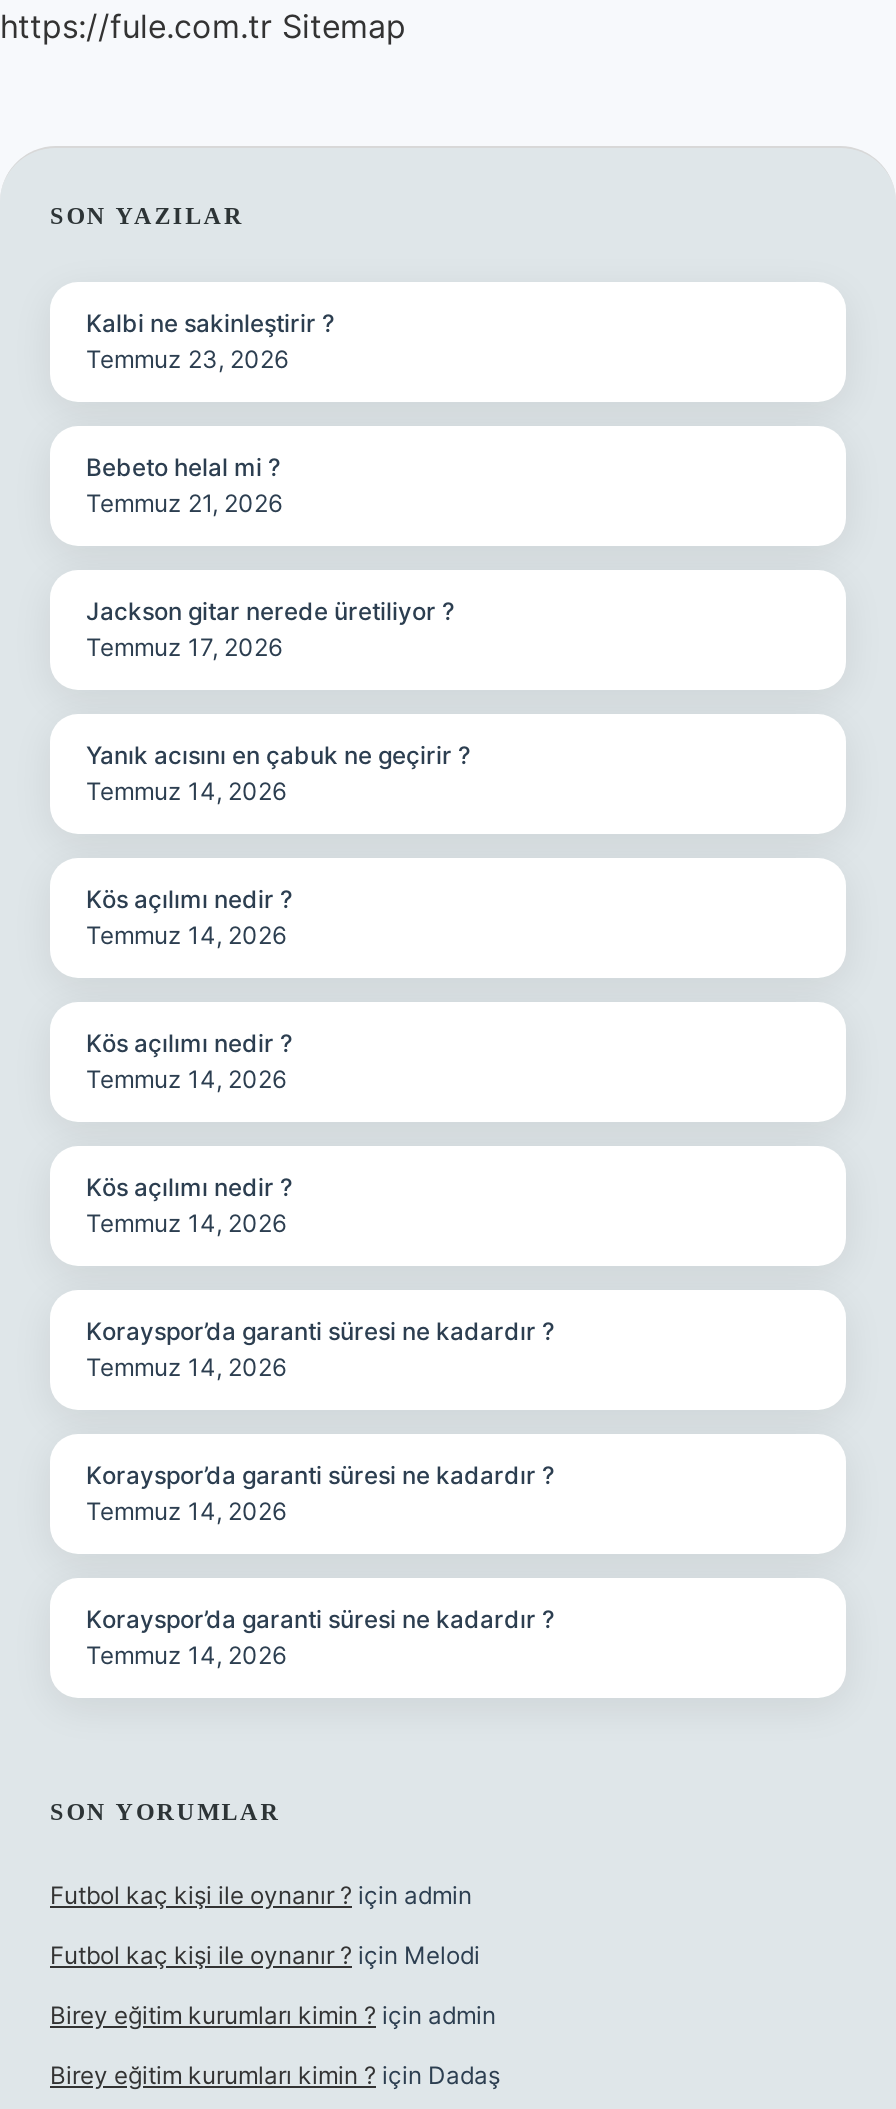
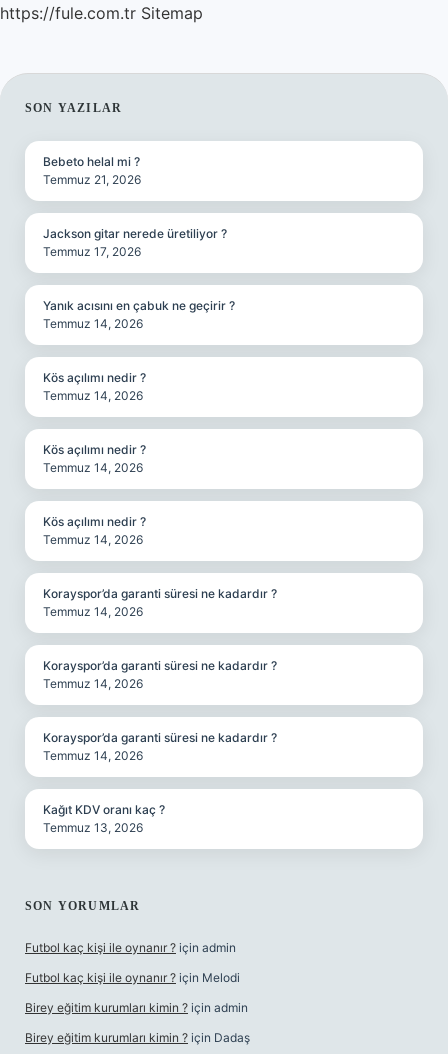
- Kalbi ne sakinleştirir ?
- Temmuz 23, 2026

moved up: Bebeto helal mi ? | Temmuz 21, 2026 | Jackson gitar nerede üretiliyor ? | ... | Korayspor’da garanti süresi ne kadardır ? | Temmuz 14, 2026

+ Kağıt KDV oranı kaç ?
+ Temmuz 13, 2026
